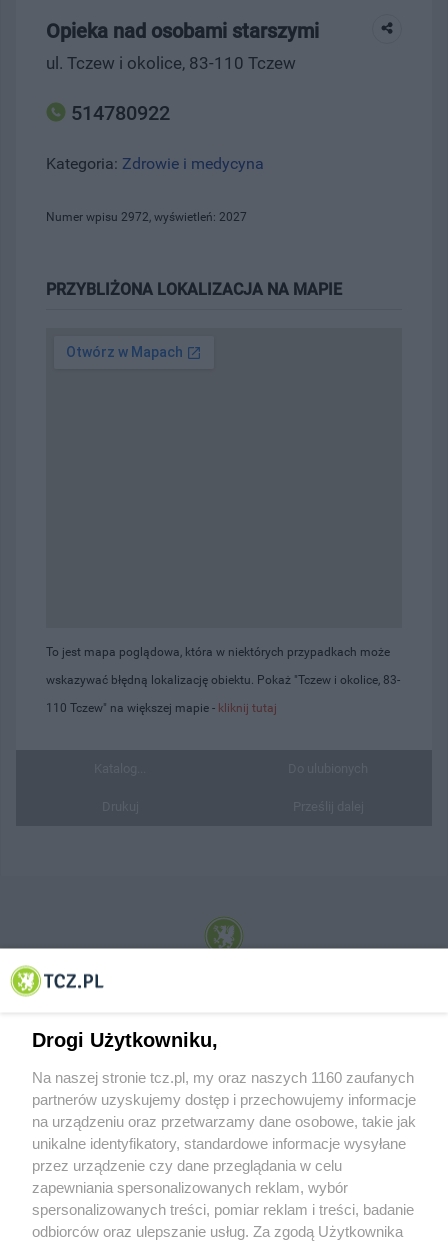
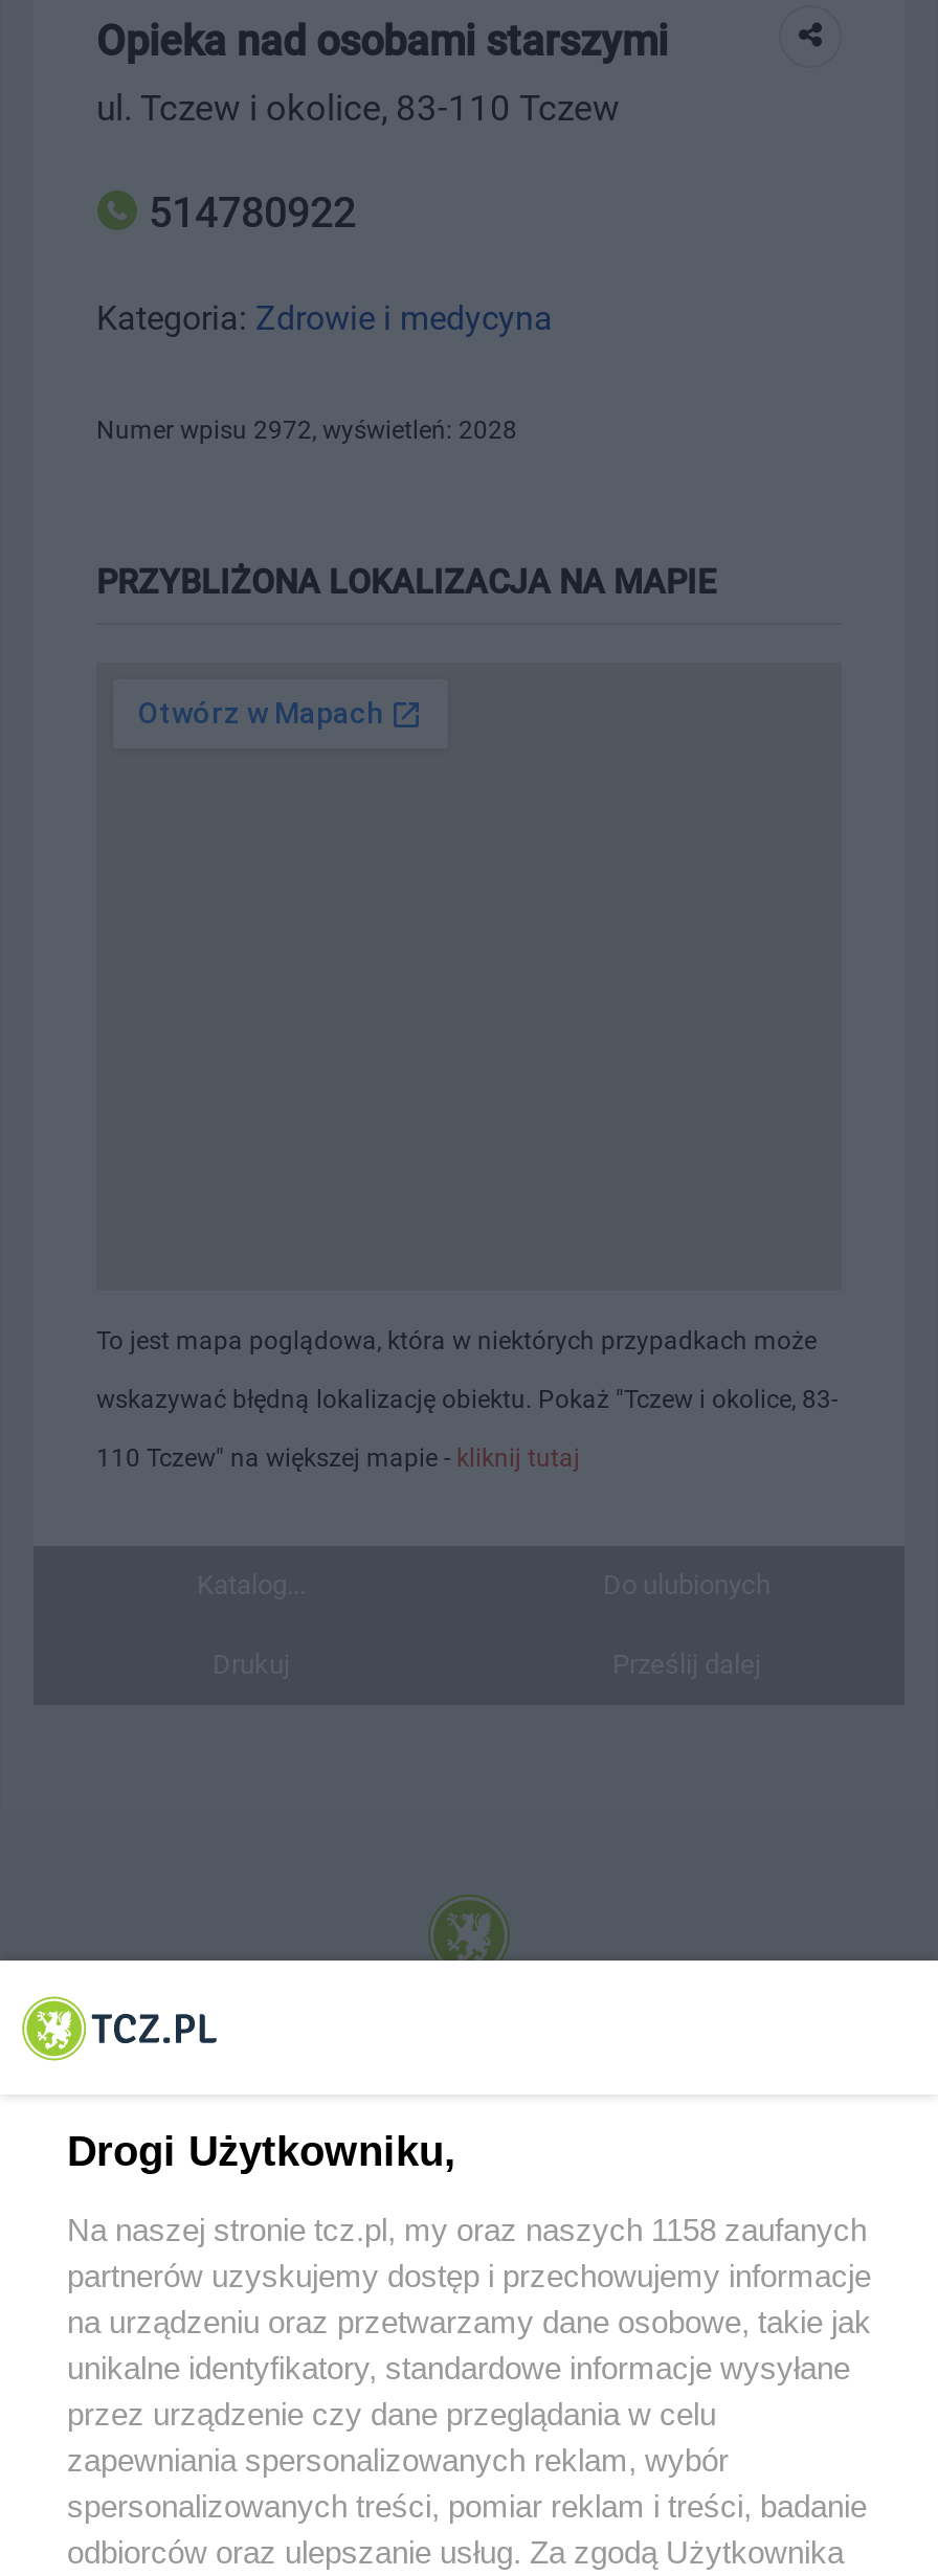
- Numer wpisu 2972, wyświetleń: 2027
+ Numer wpisu 2972, wyświetleń: 2028

- Na naszej stronie tcz.pl, my oraz naszych 1160 zaufanych
+ Na naszej stronie tcz.pl, my oraz naszych 1158 zaufanych
